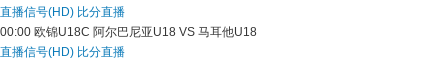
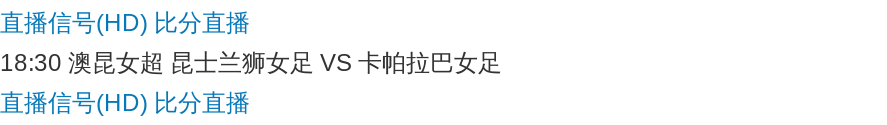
- 00:00 欧锦U18C阿尔巴尼亚U18 VS 马耳他U18
+ 18:30 澳昆女超昆士兰狮女足 VS 卡帕拉巴女足
